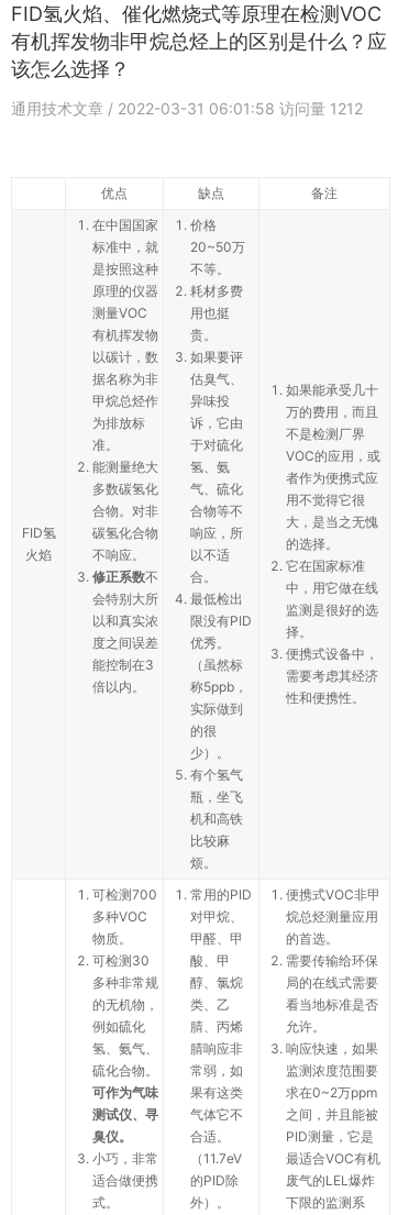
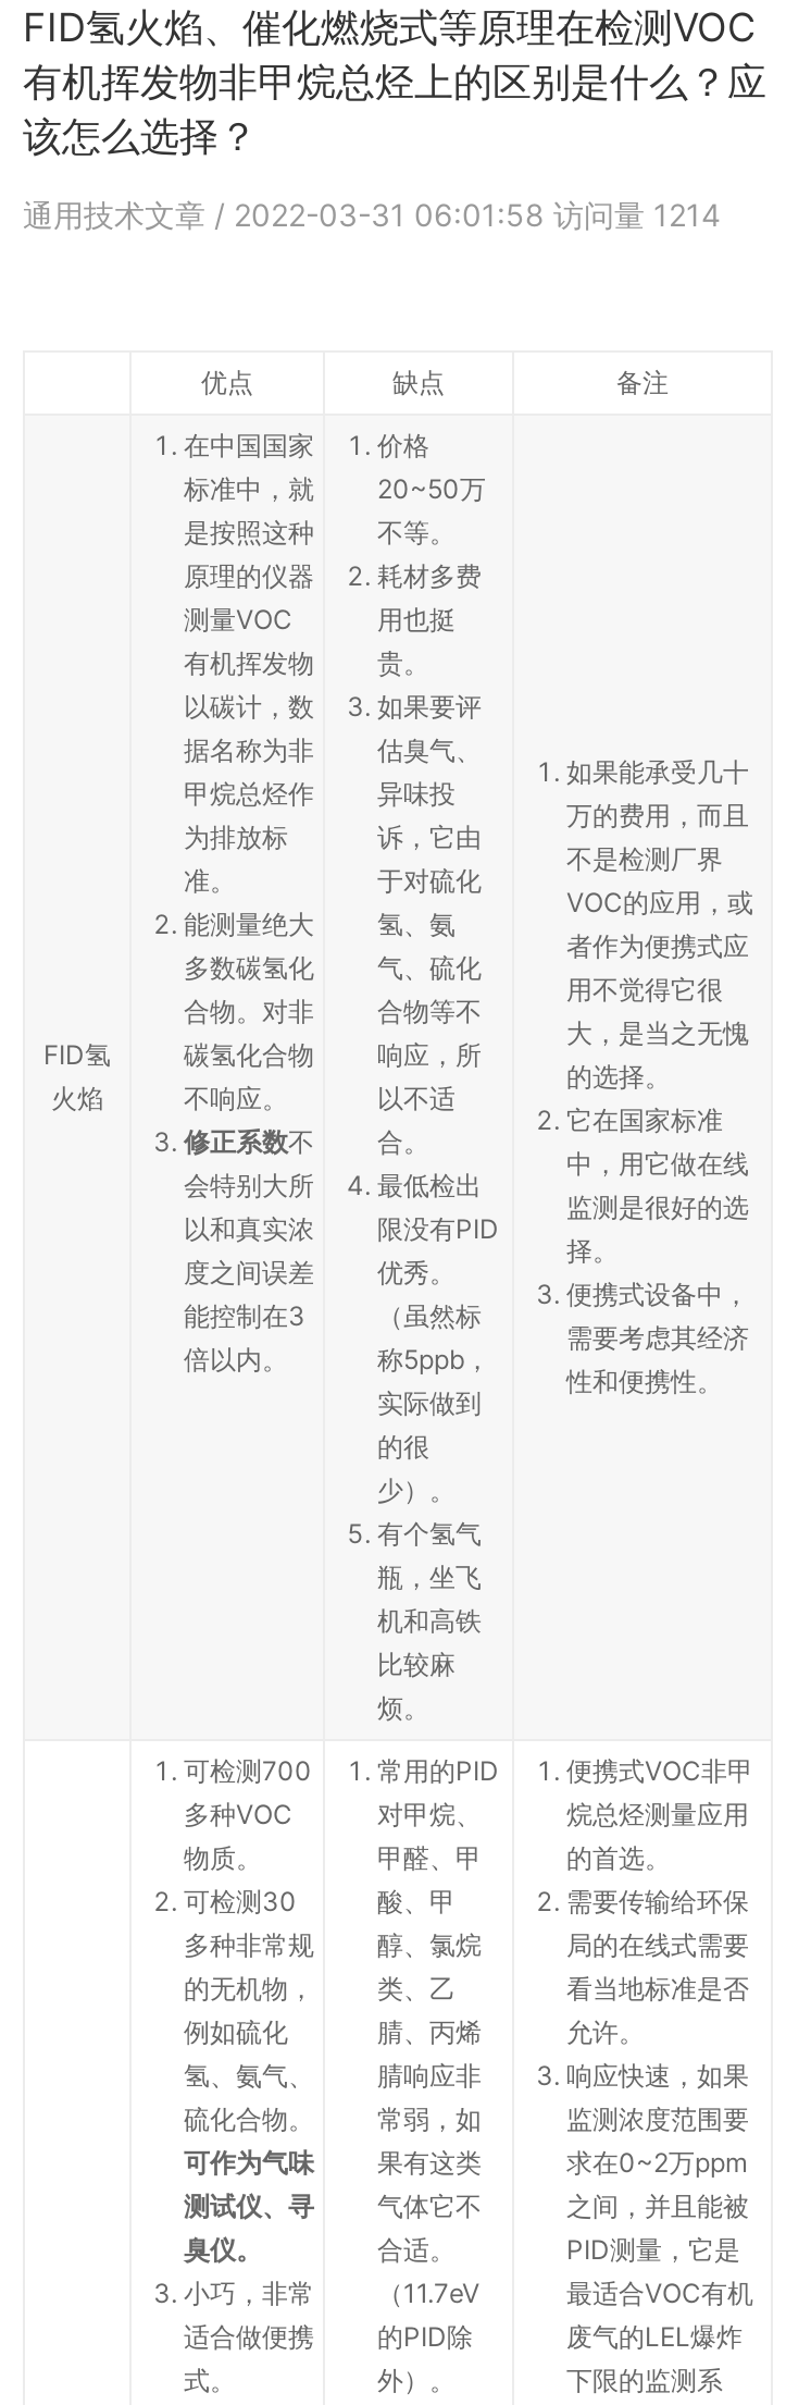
- 通用技术文章/ 2022-03-31 06:01:58访问量1212
+ 通用技术文章/ 2022-03-31 06:01:58访问量1214
